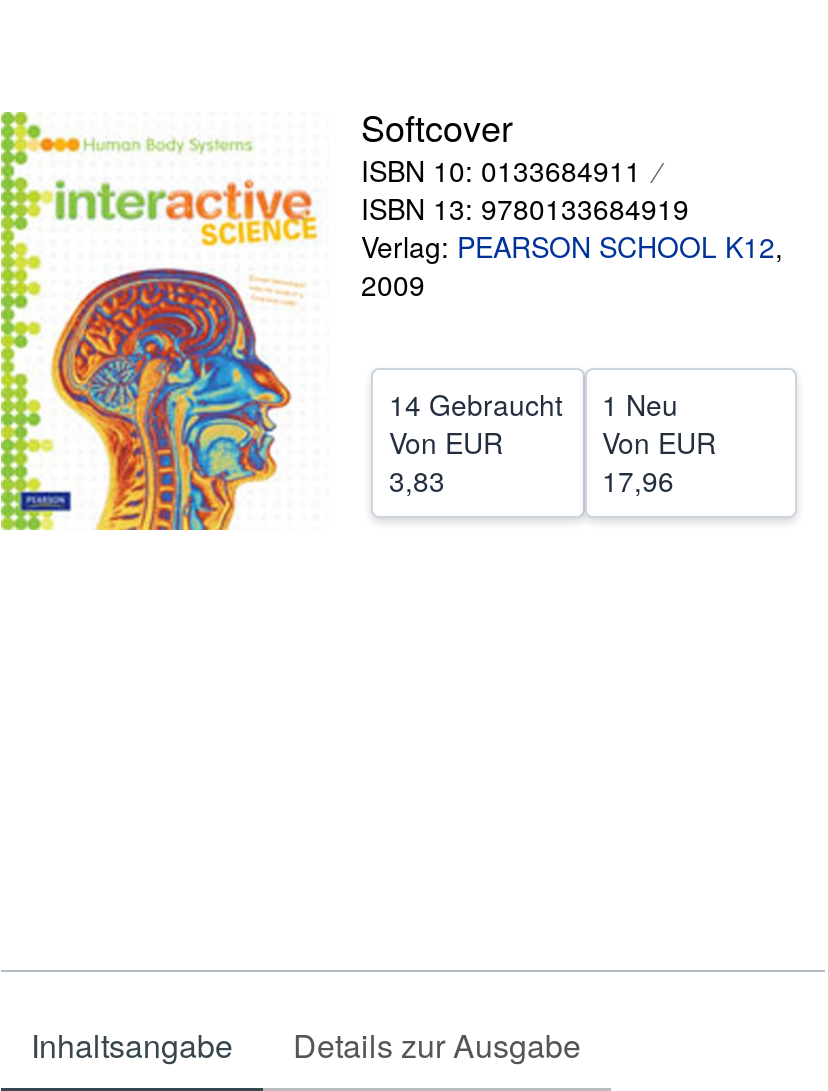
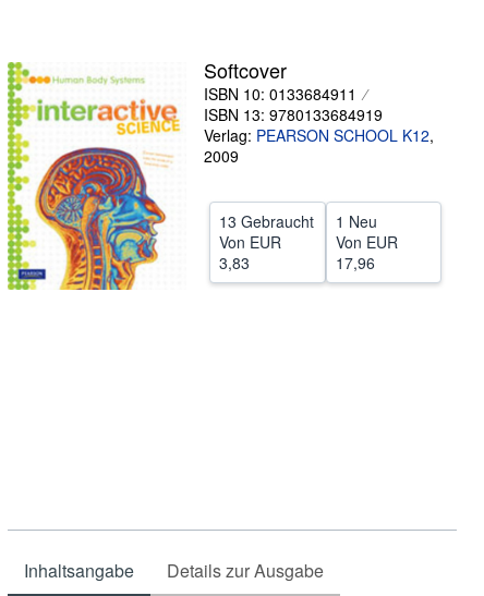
- 14 Gebraucht 1 Neu
+ 13 Gebraucht 1 Neu
